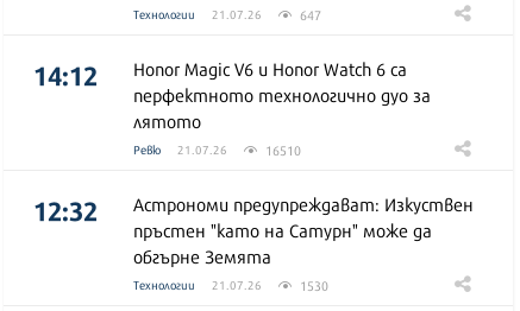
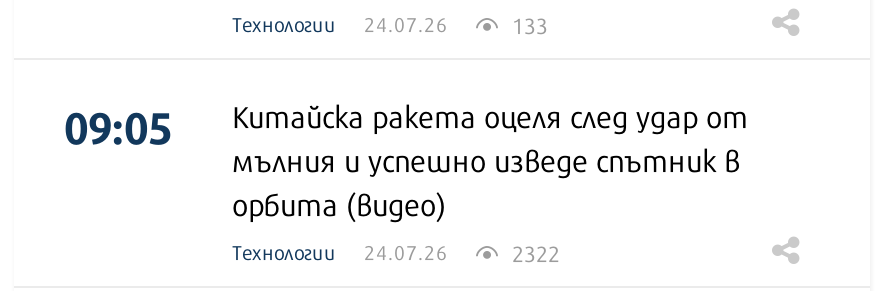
- 21.07.26
- 647
- 14:12
- Honor Magic V6 и Honor Watch 6 са
- перфектното технологично дуо за
- лятото
- Ревю
- 21.07.26
- 16510
- 12:32
- Астрономи предупреждават: Изкуствен
- пръстен "като на Сатурн" може да
- обгърне Земята
+ 24.07.26
+ 133
+ 09:05
+ Китайска ракета оцеля след удар от
+ мълния и успешно изведе спътник в
+ орбита (видео)

- 21.07.26
- 1530
+ 24.07.26
+ 2322
